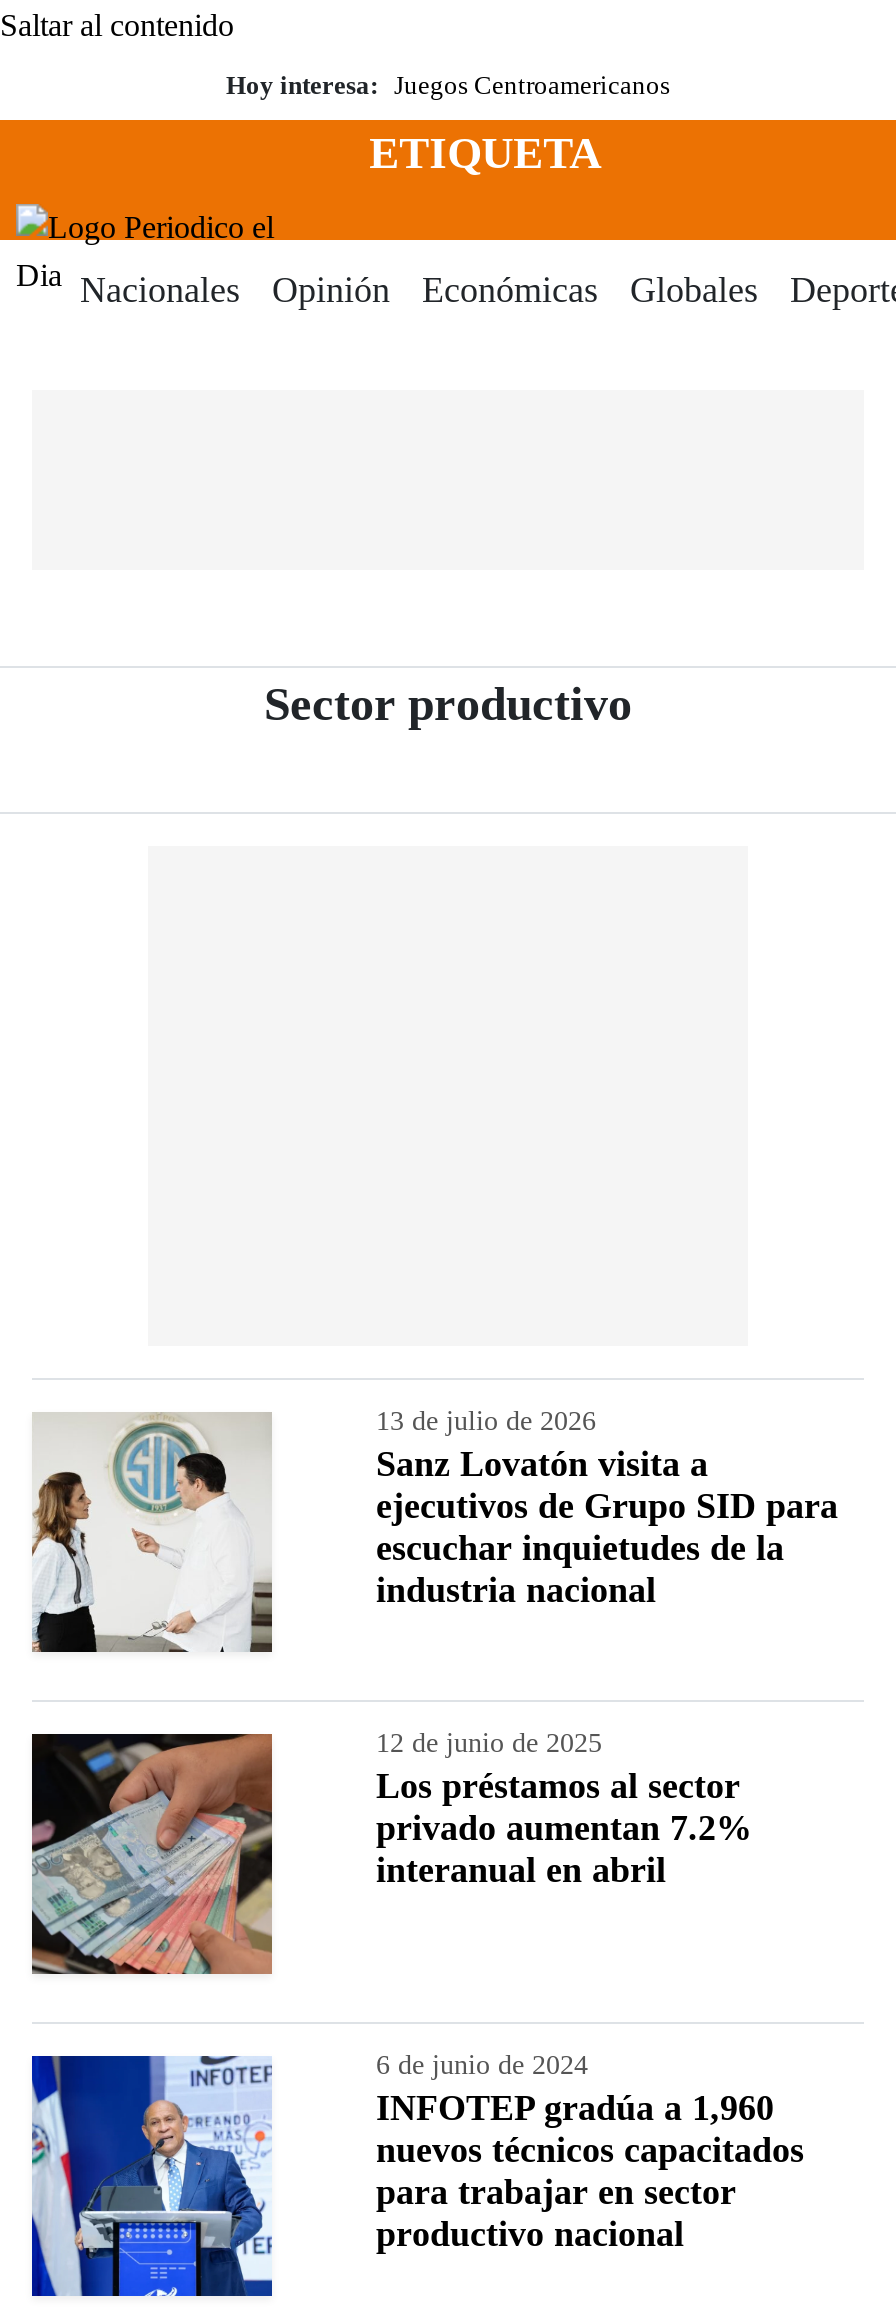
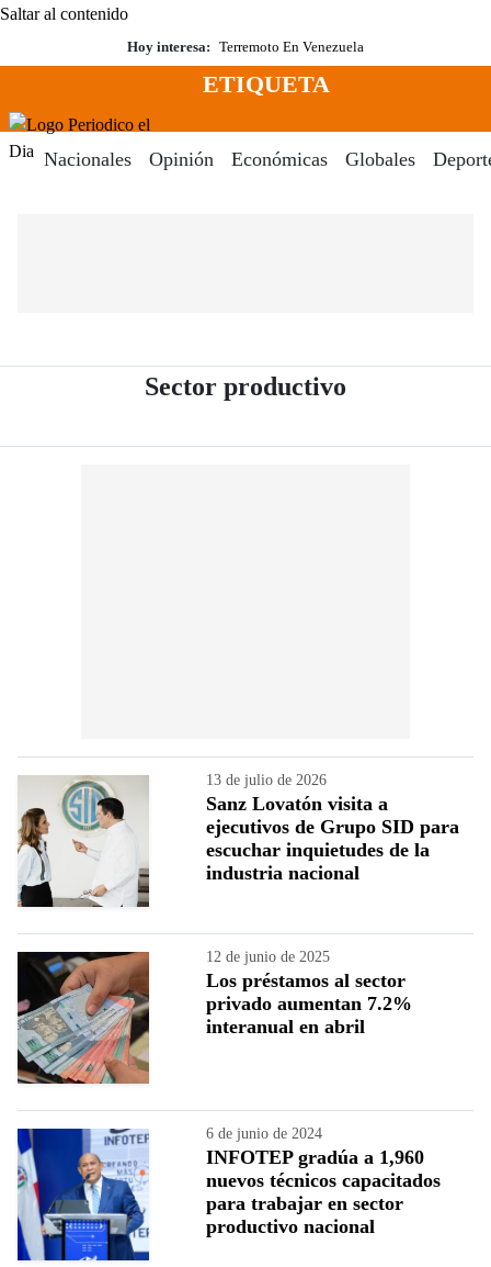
- Hoy interesa: Juegos Centroamericanos
+ Hoy interesa: Terremoto En Venezuela
